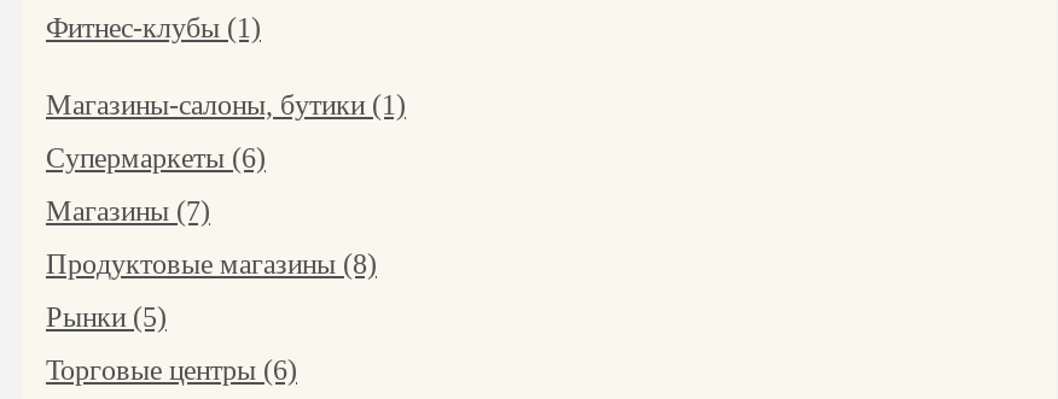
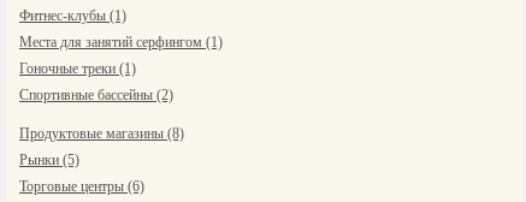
- Магазины-салоны, бутики (1)
+ Места для занятий серфингом (1)

- Супермаркеты (6)
+ Гоночные треки (1)

- Магазины (7)
+ Спортивные бассейны (2)
